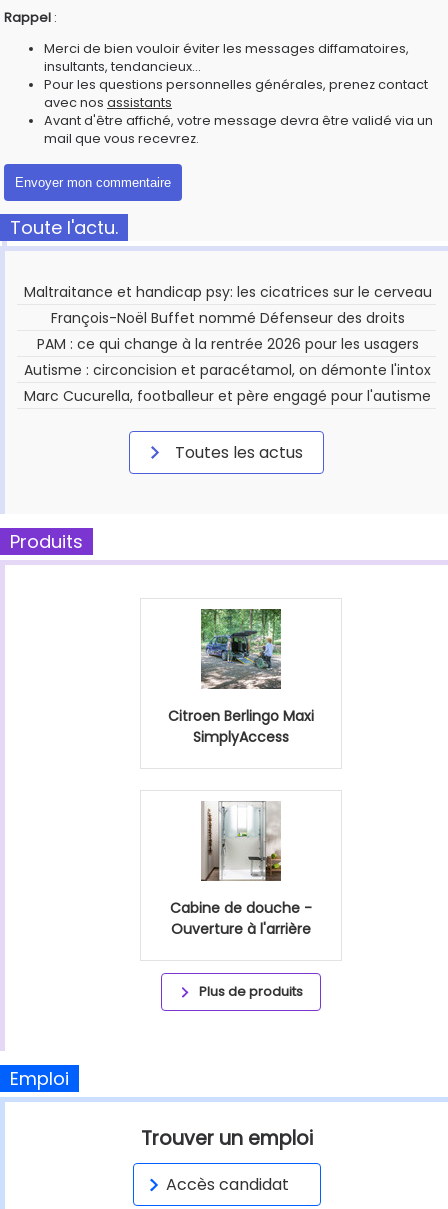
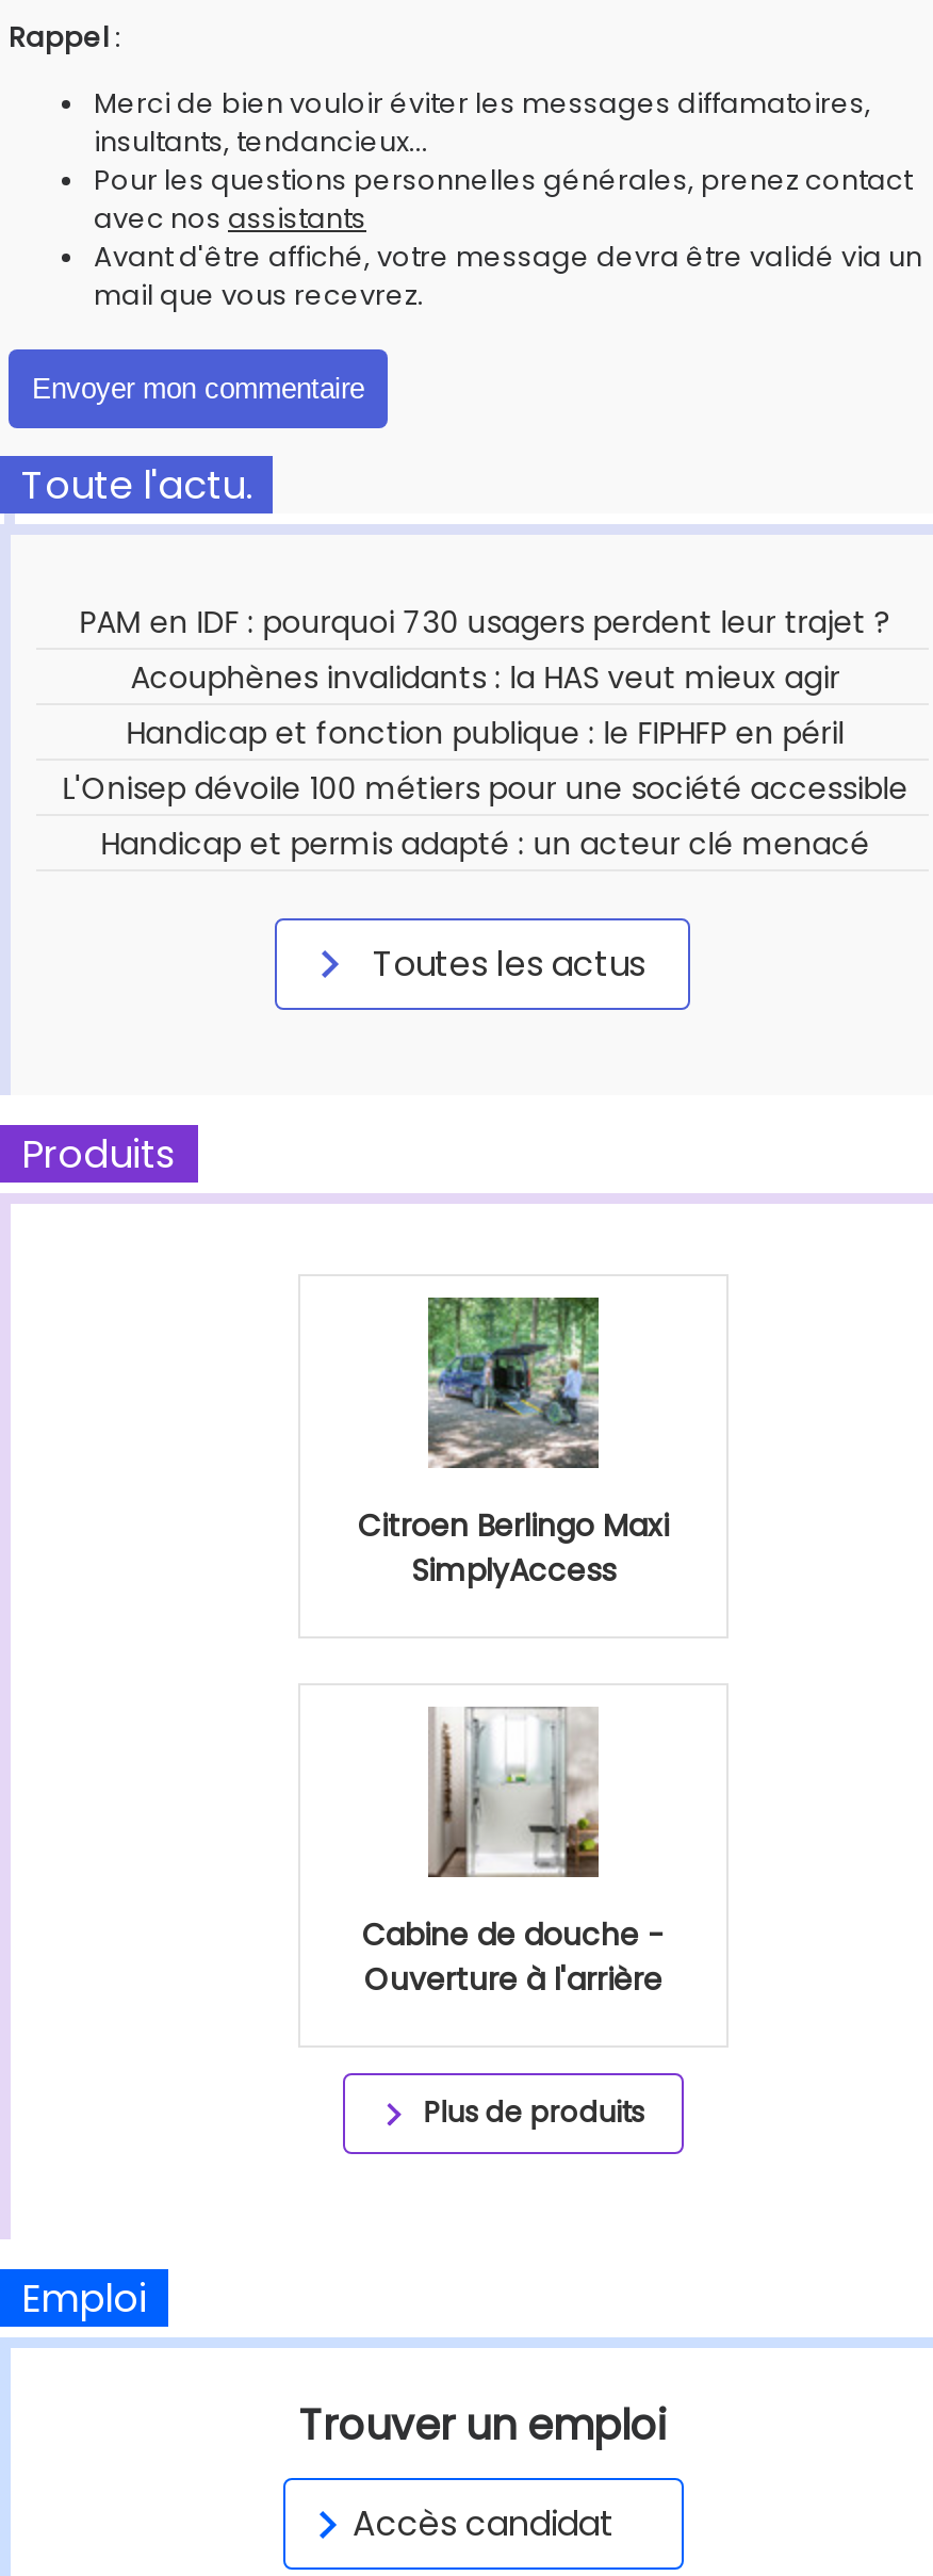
- Maltraitance et handicap psy: les cicatrices sur le cerveau
- François-Noël Buffet nommé Défenseur des droits
- PAM : ce qui change à la rentrée 2026 pour les usagers
- Autisme : circoncision et paracétamol, on démonte l'intox
- Marc Cucurella, footballeur et père engagé pour l'autisme
+ PAM en IDF : pourquoi 730 usagers perdent leur trajet ?
+ Acouphènes invalidants : la HAS veut mieux agir
+ Handicap et fonction publique : le FIPHFP en péril
+ L'Onisep dévoile 100 métiers pour une société accessible
+ Handicap et permis adapté : un acteur clé menacé
